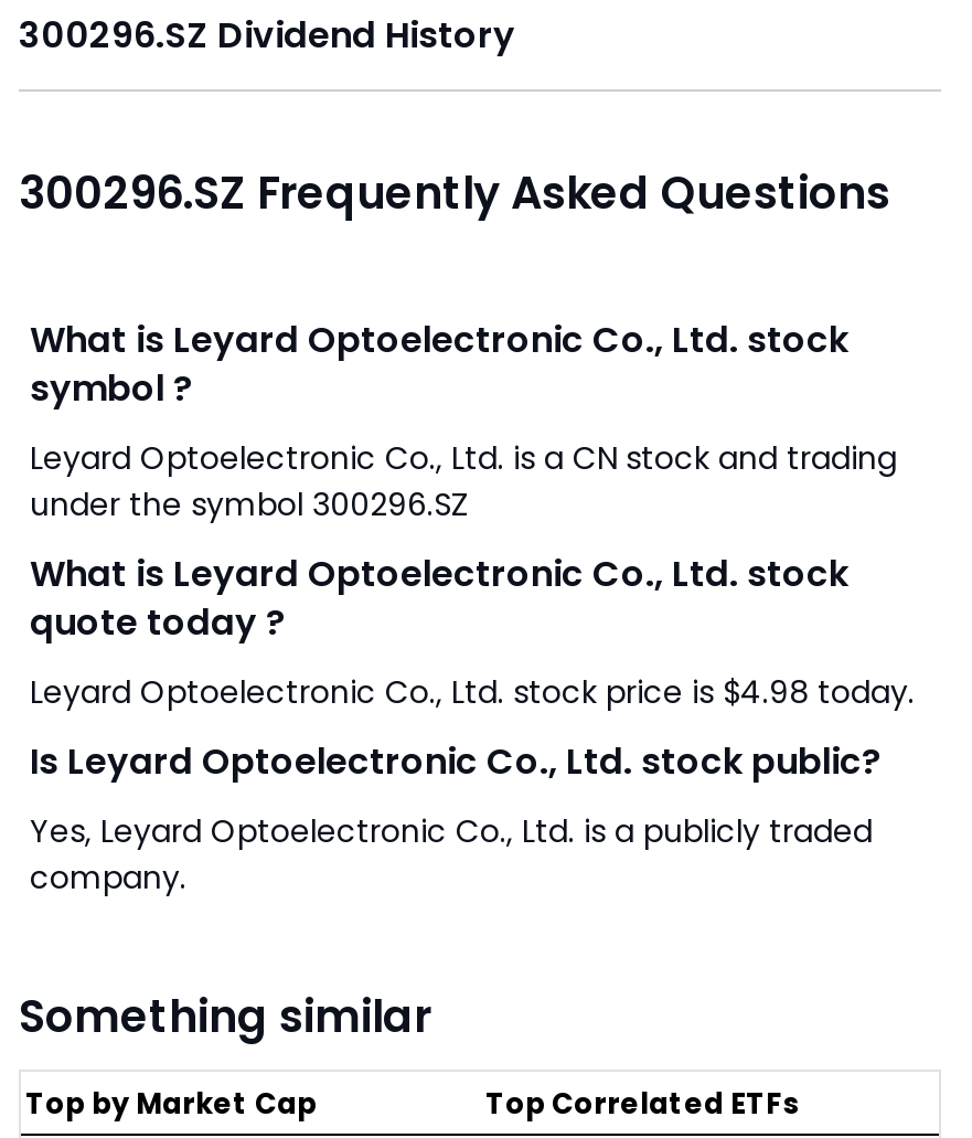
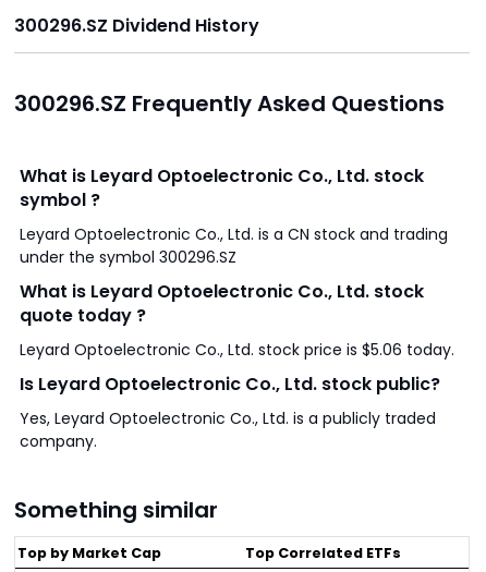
- Leyard Optoelectronic Co., Ltd. stock price is $4.98 today.
+ Leyard Optoelectronic Co., Ltd. stock price is $5.06 today.
